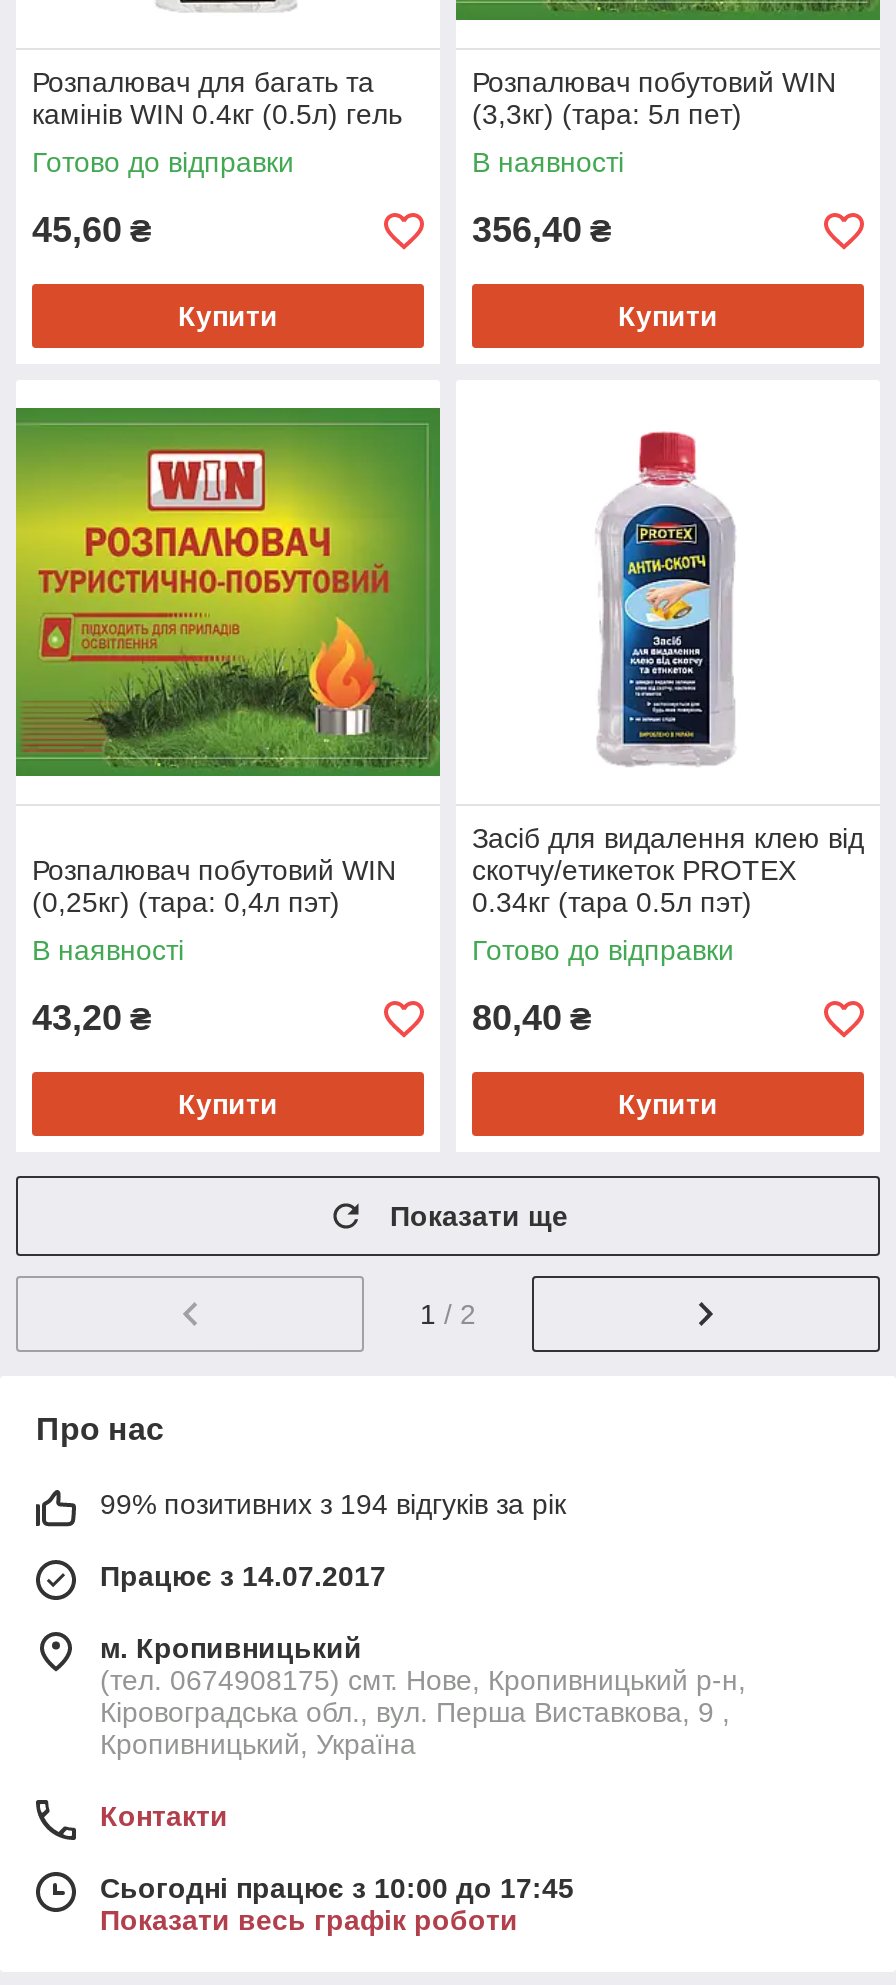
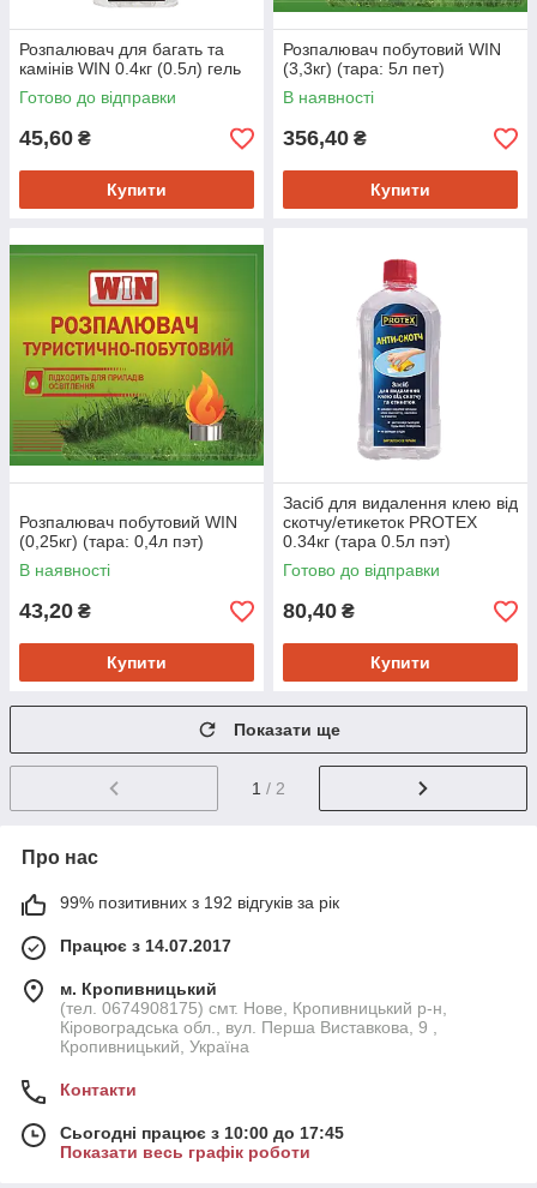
- 99% позитивних з 194 відгуків за рік
+ 99% позитивних з 192 відгуків за рік
